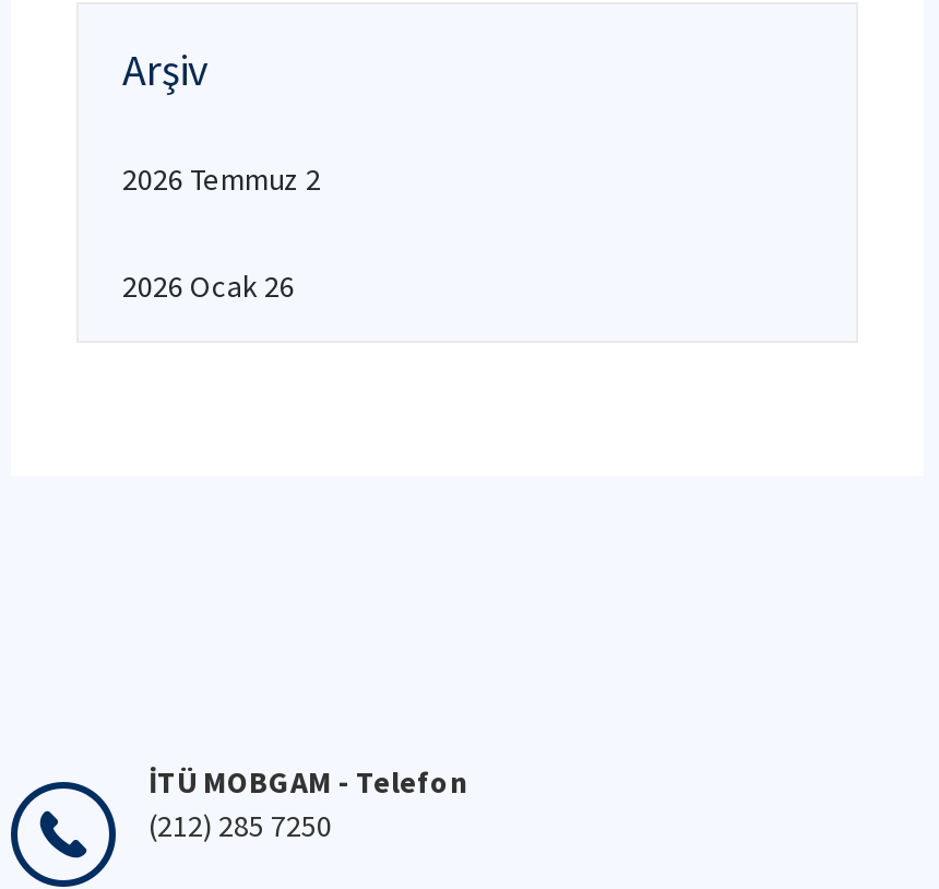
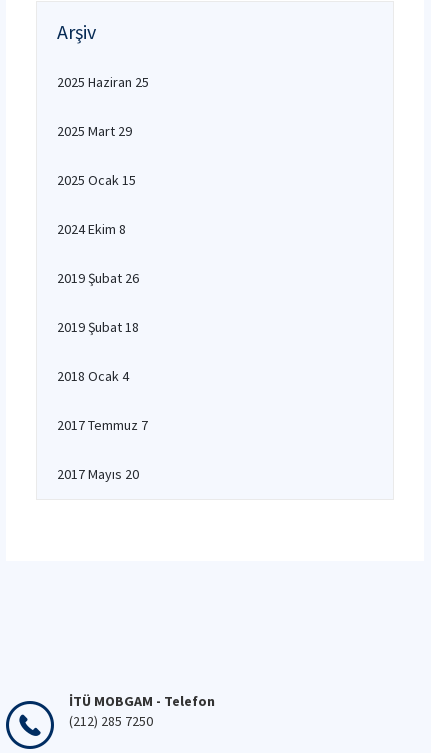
- 2026 Temmuz 2
- 2026 Ocak 26
+ 2025 Haziran 25
+ 2025 Mart 29
+ 2025 Ocak 15
+ 2024 Ekim 8
+ 2019 Şubat 26
+ 2019 Şubat 18
+ 2018 Ocak 4
+ 2017 Temmuz 7
+ 2017 Mayıs 20
